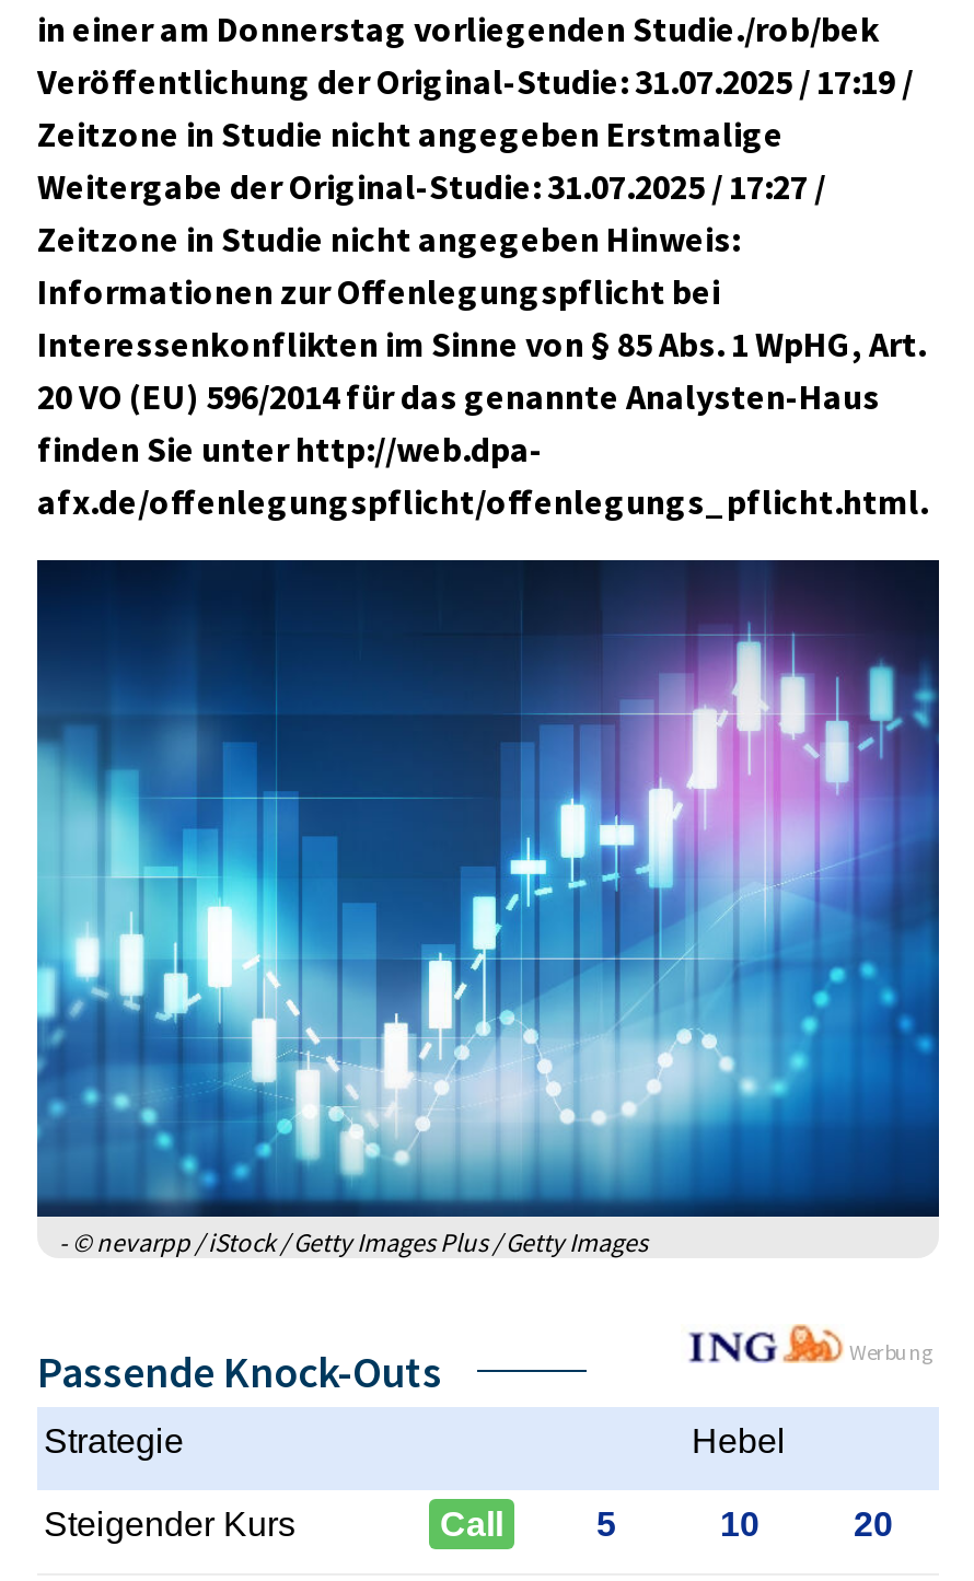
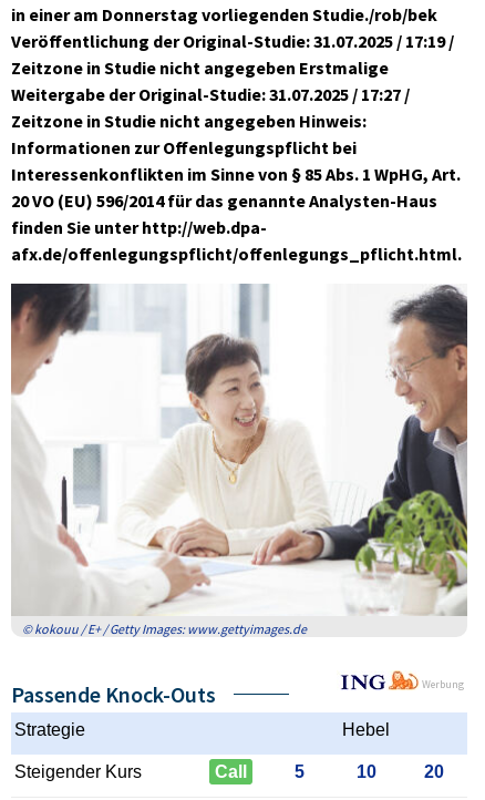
- [image]
- - © nevarpp / iStock / Getty Images Plus / Getty Images
+ [image]
+ © kokouu / E+ / Getty Images: www.gettyimages.de
